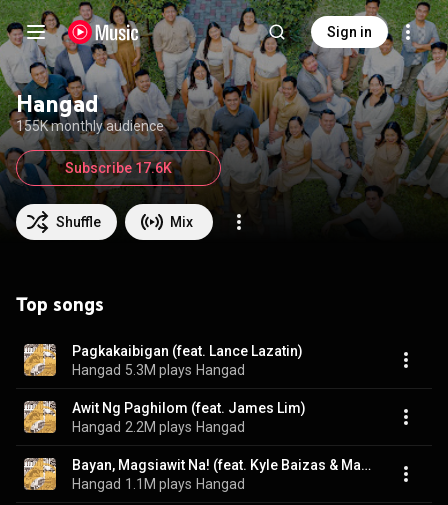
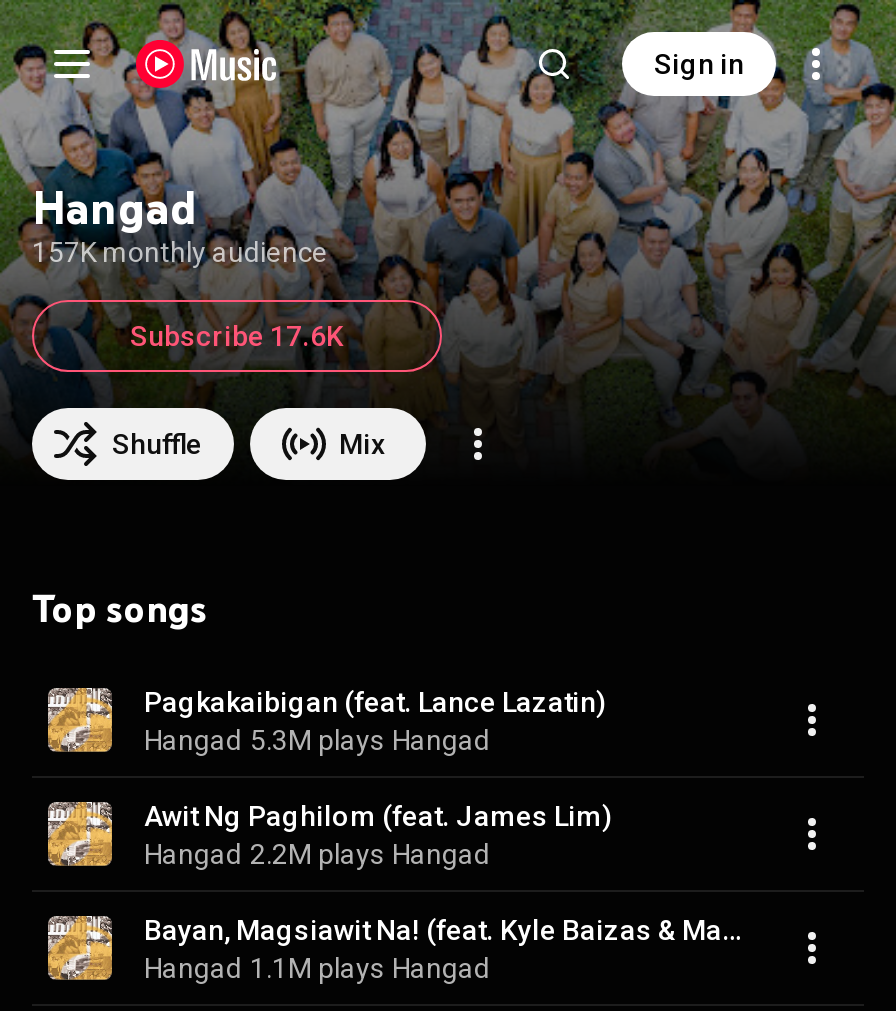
- 155K monthly audience
+ 157K monthly audience
